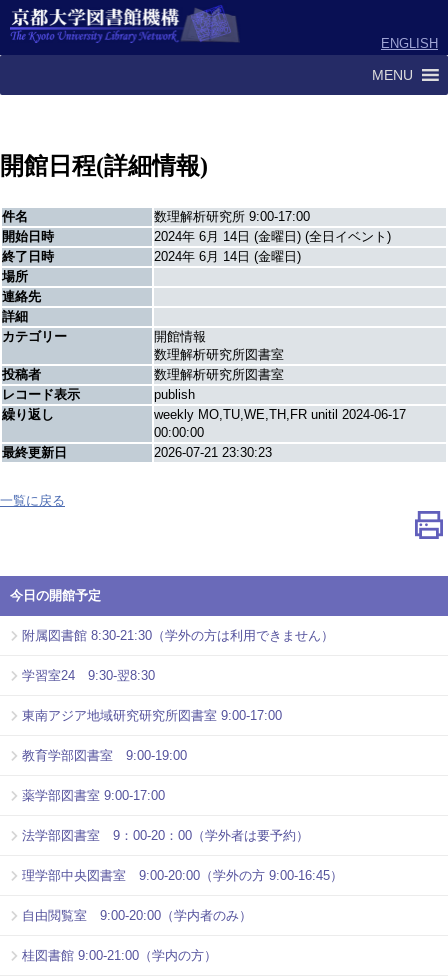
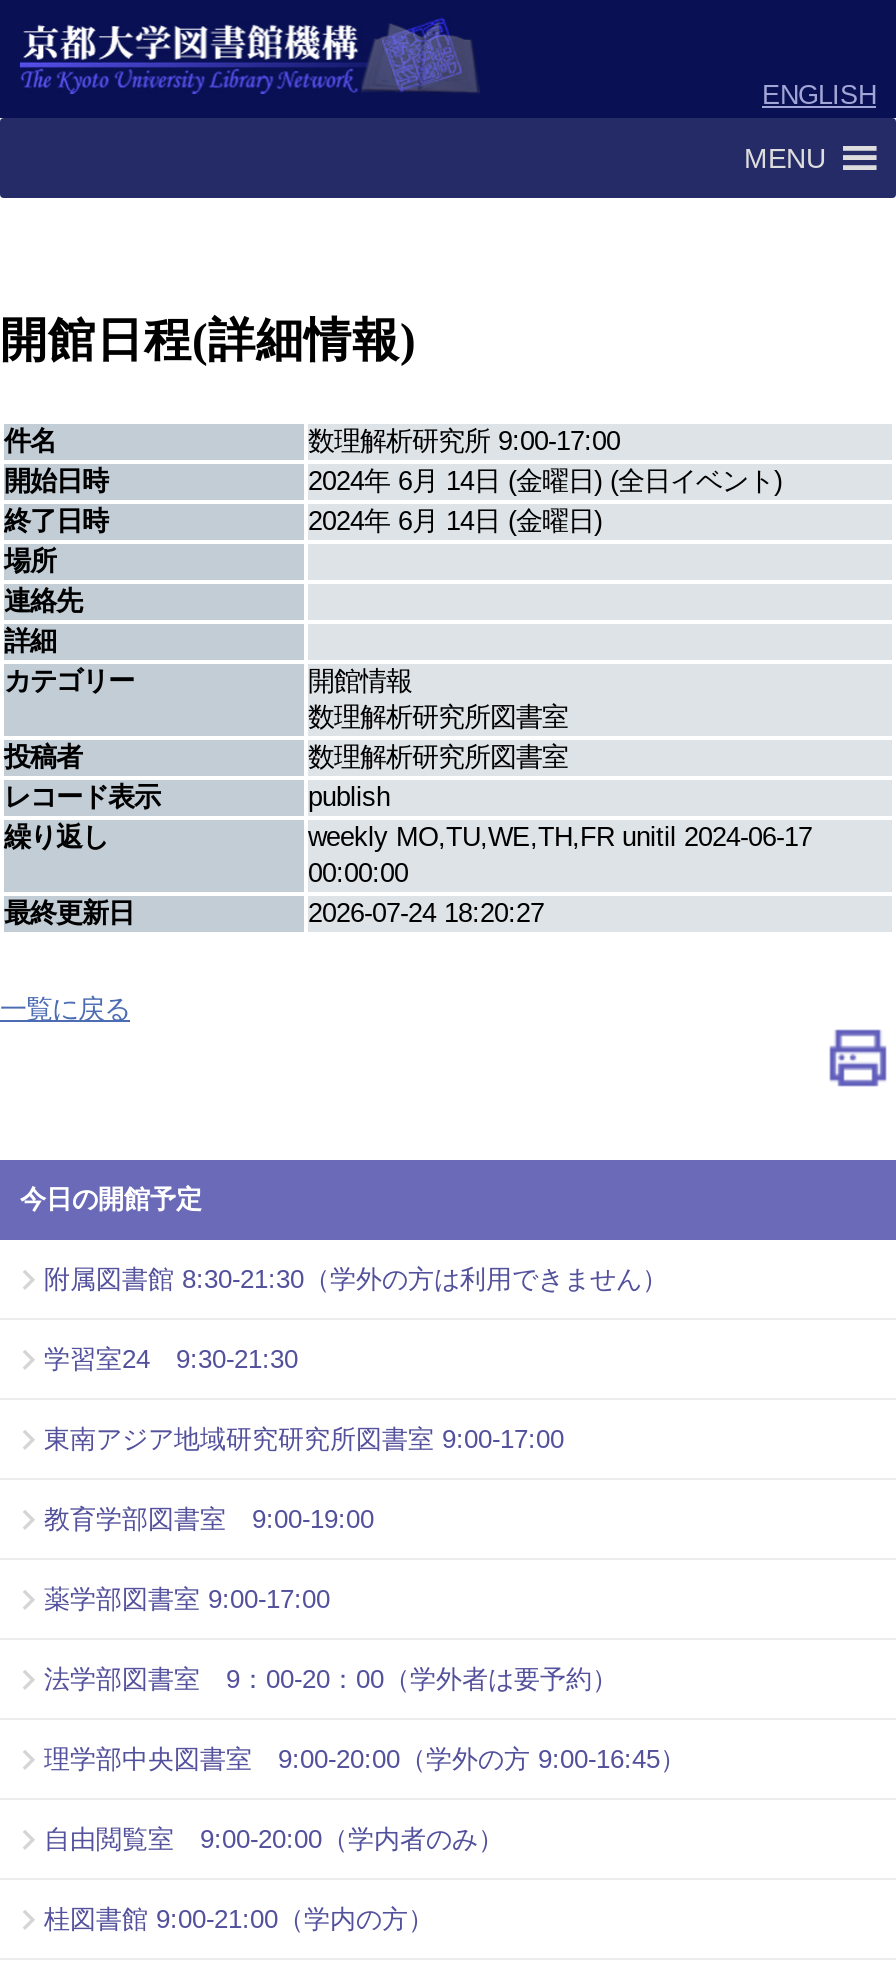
- 2026-07-21 23:30:23
+ 2026-07-24 18:20:27

- 学習室24 9:30-翌8:30
+ 学習室24 9:30-21:30
